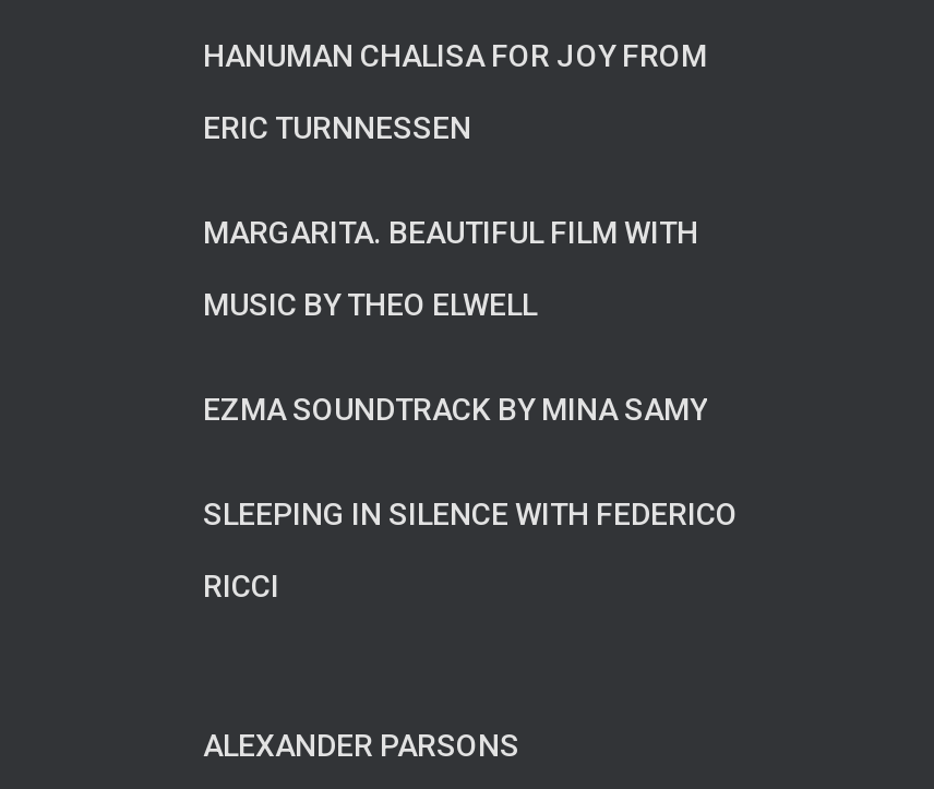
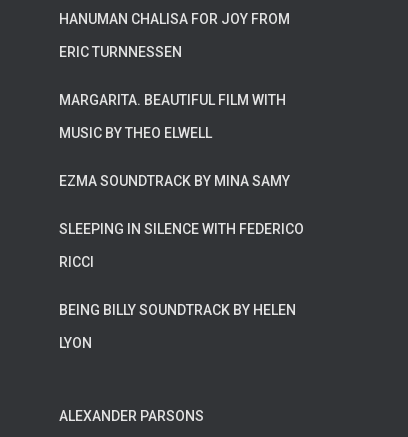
+ BEING BILLY SOUNDTRACK BY HELEN
+ LYON
